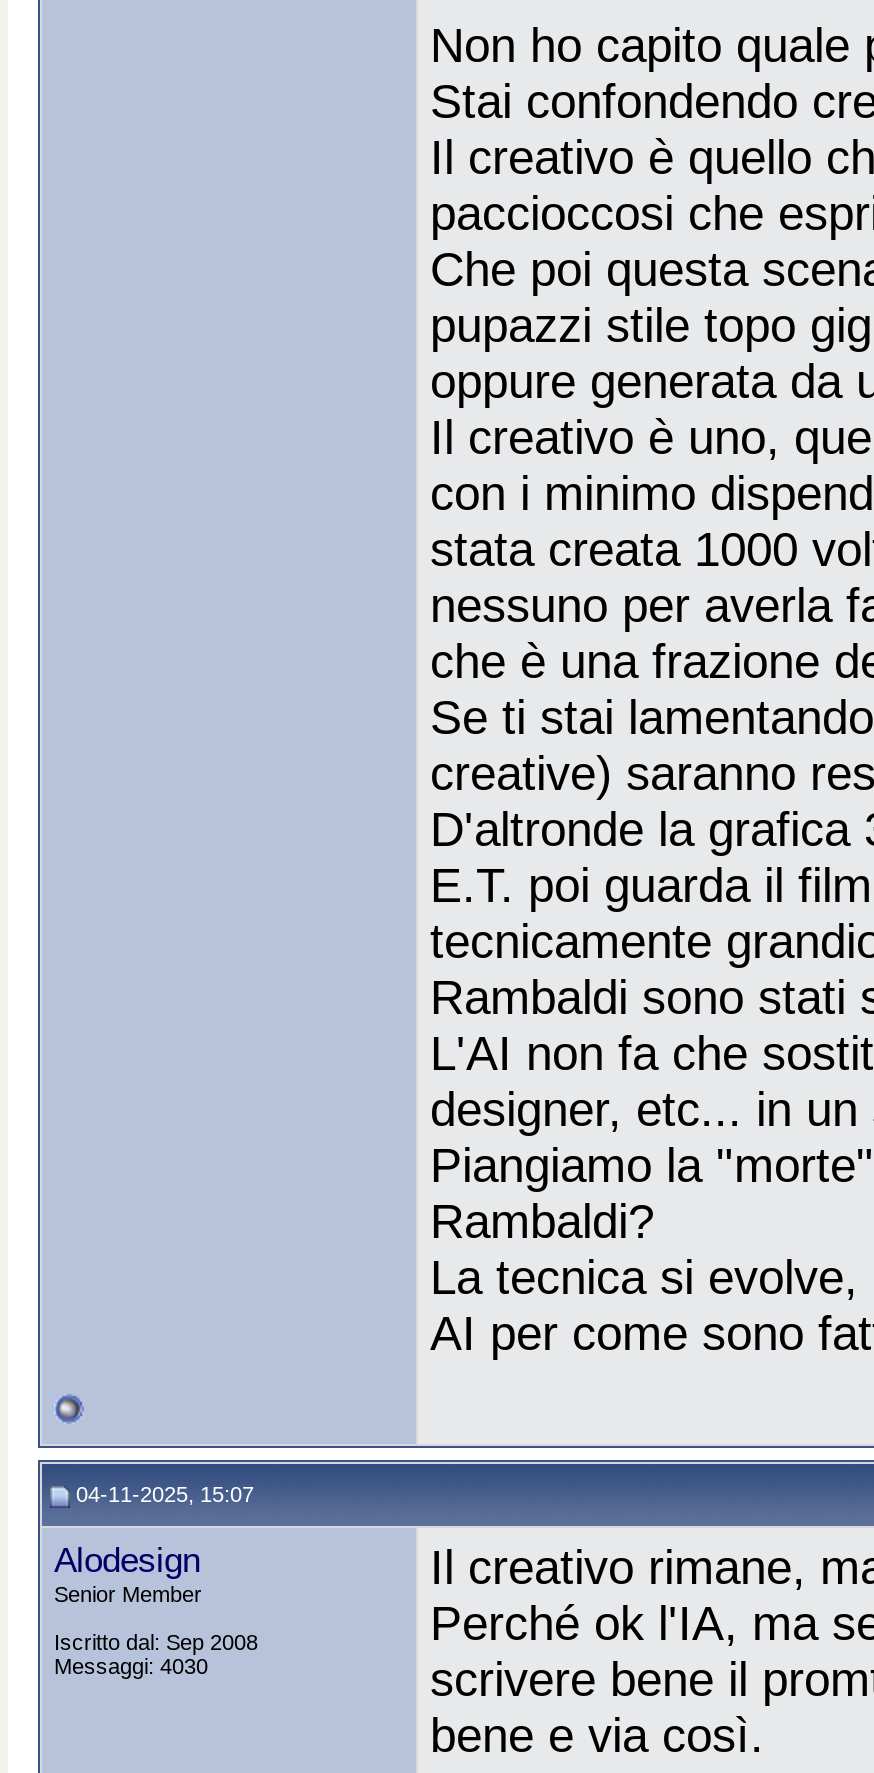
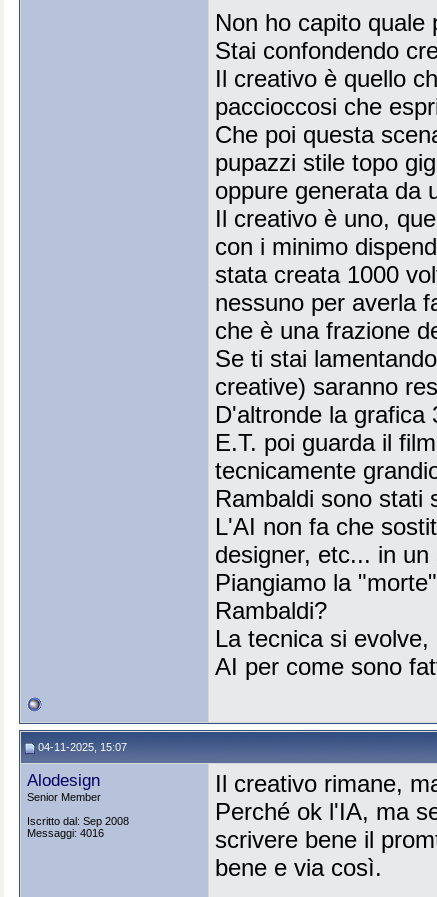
- Messaggi: 4030
+ Messaggi: 4016
